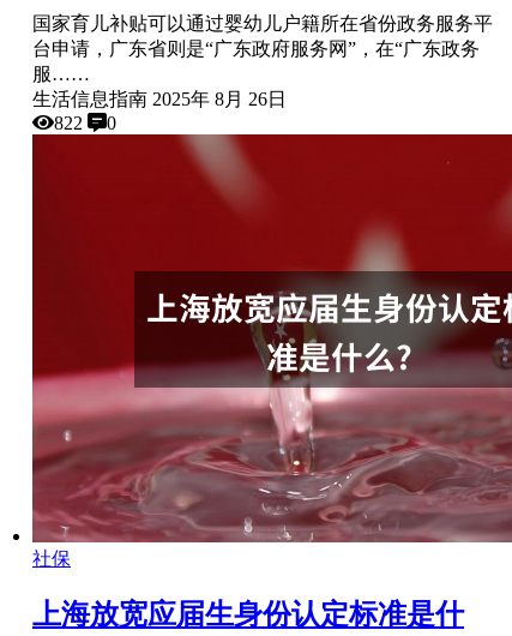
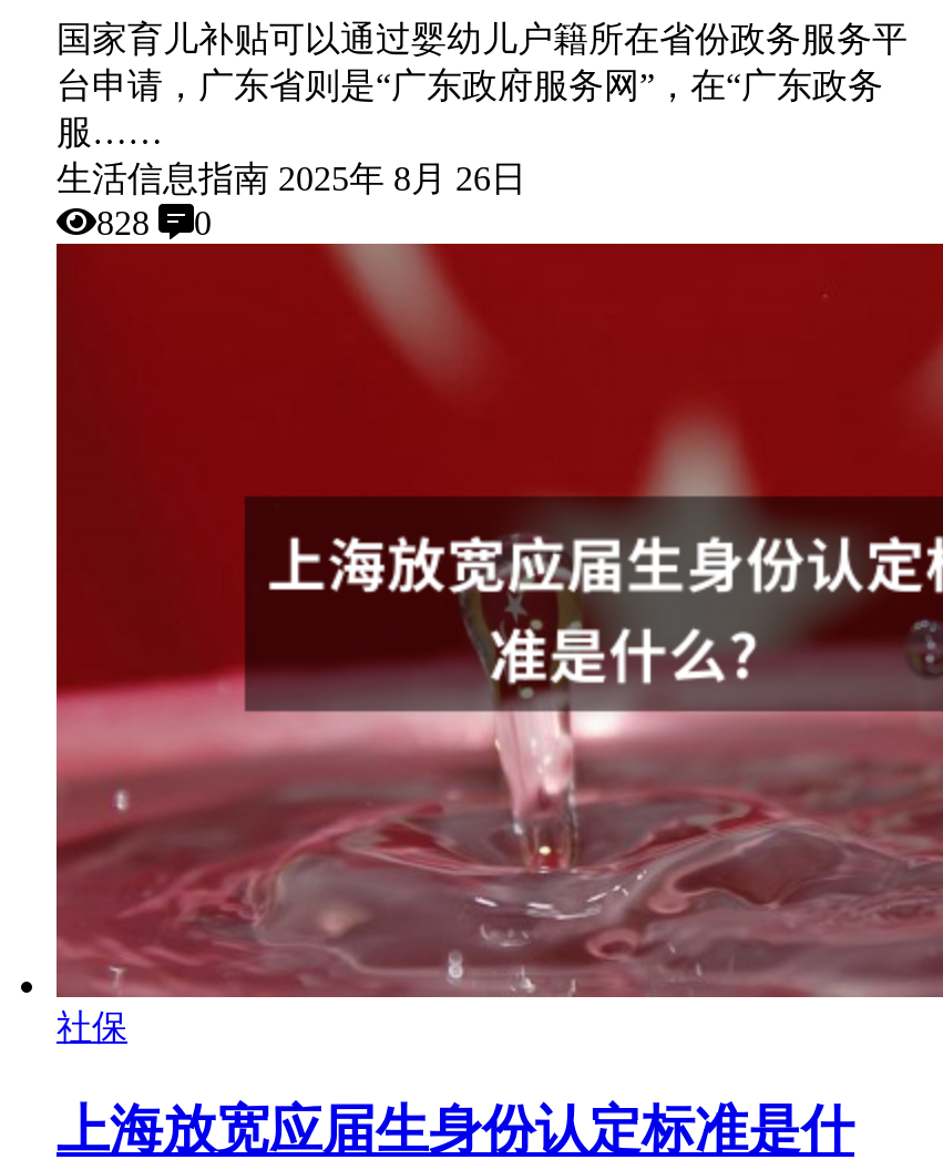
- 822
+ 828
